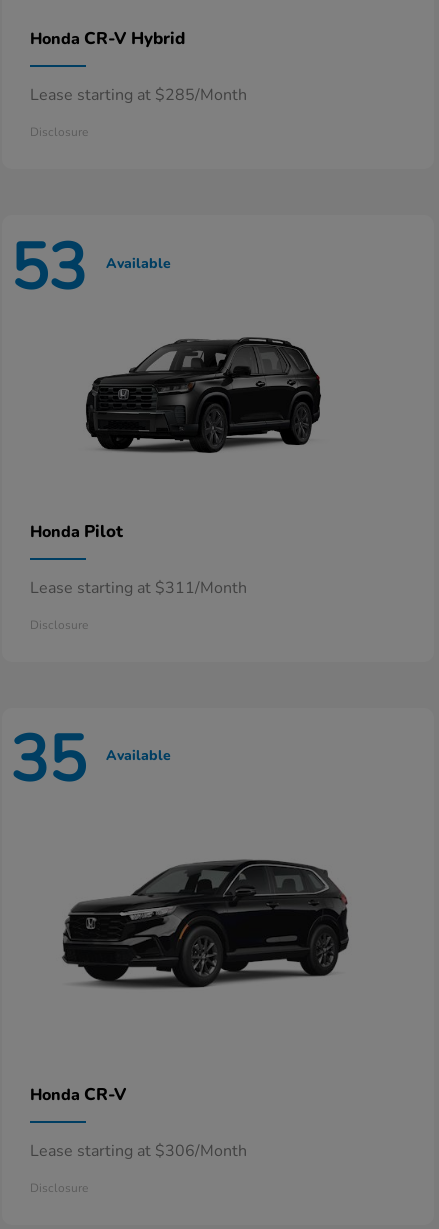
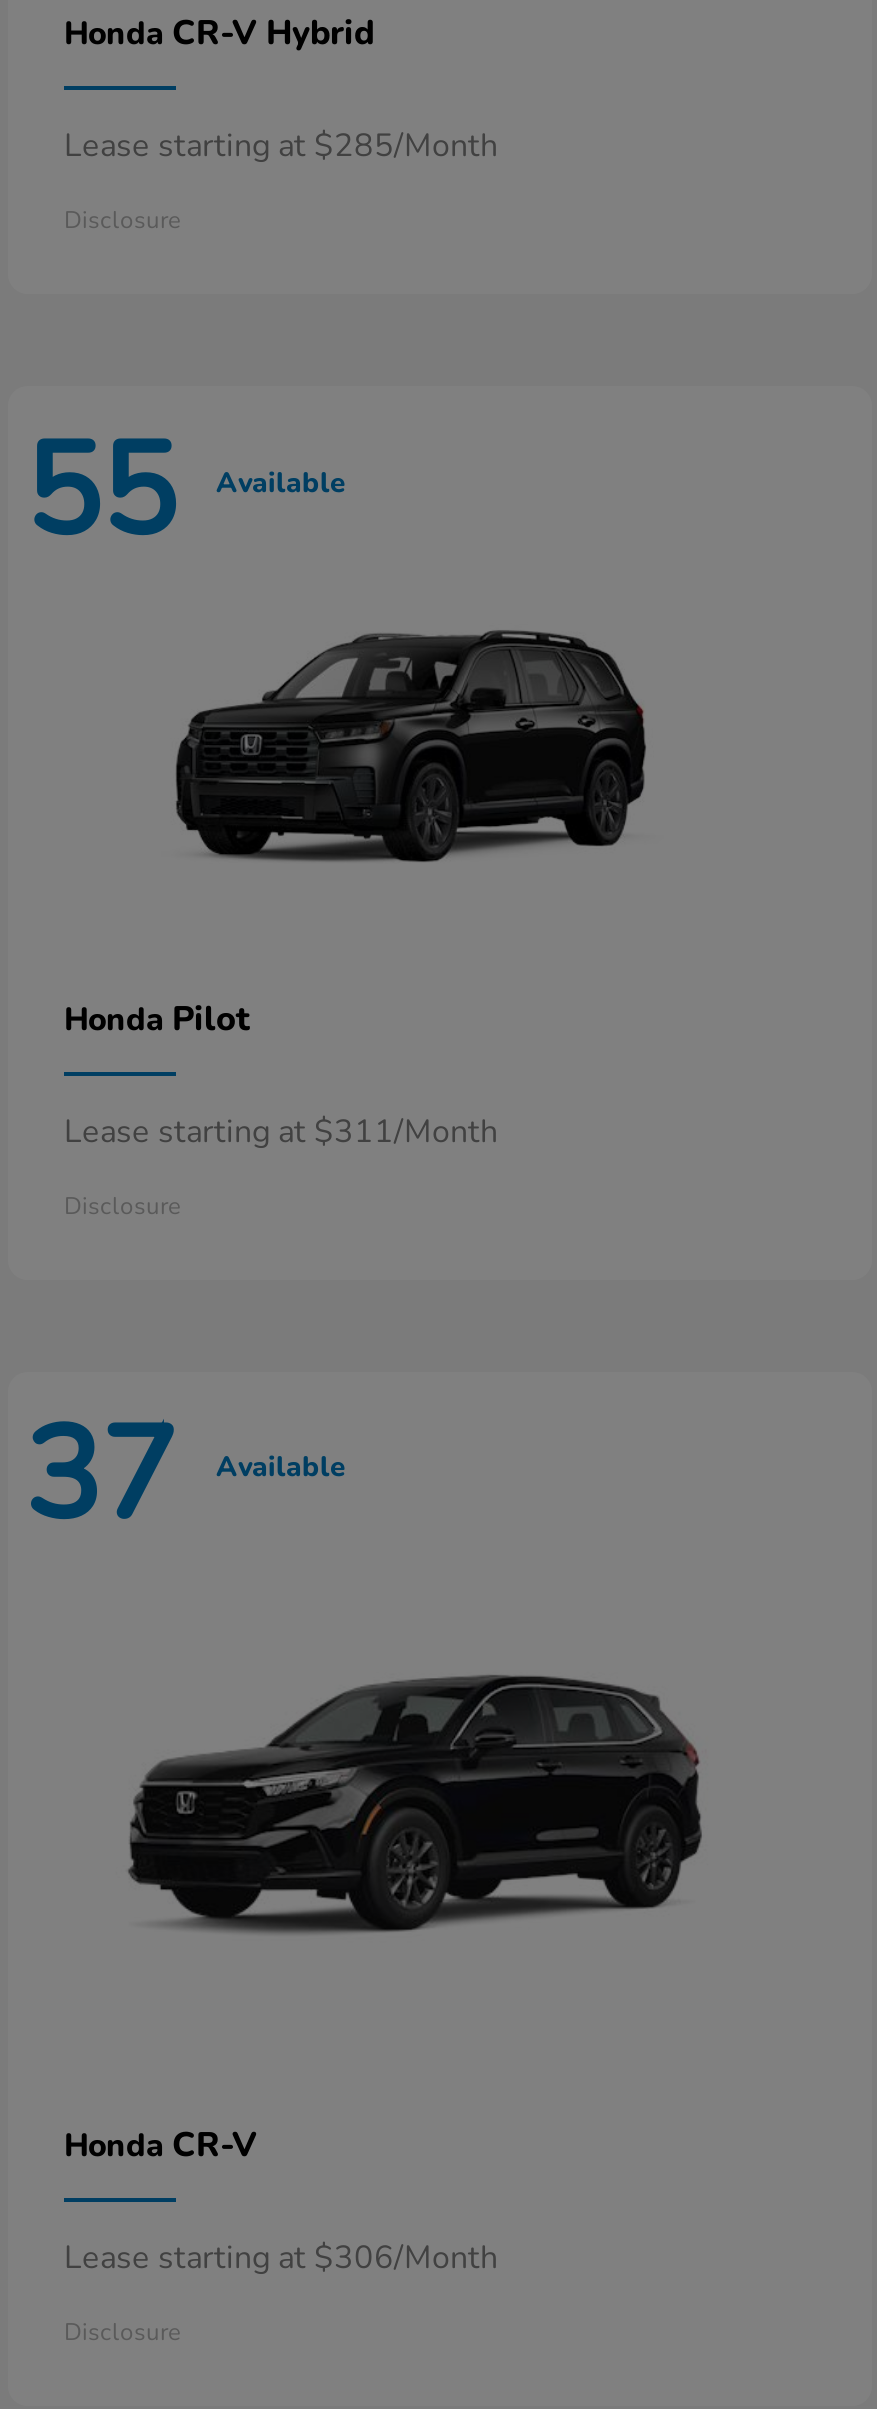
- 53 Available
+ 55 Available

- 35 Available
+ 37 Available
